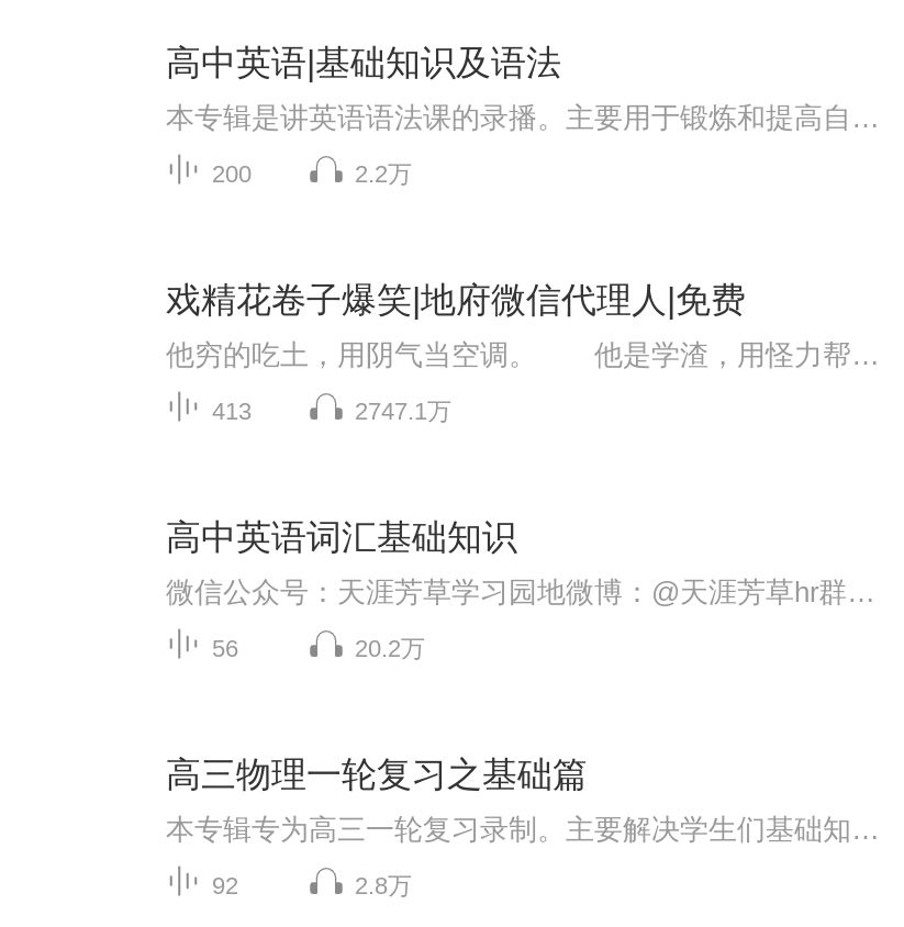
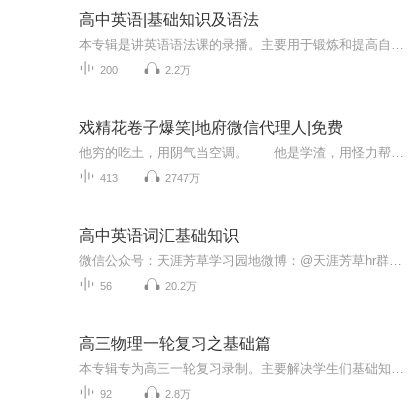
- 2747.1万
+ 2747万
